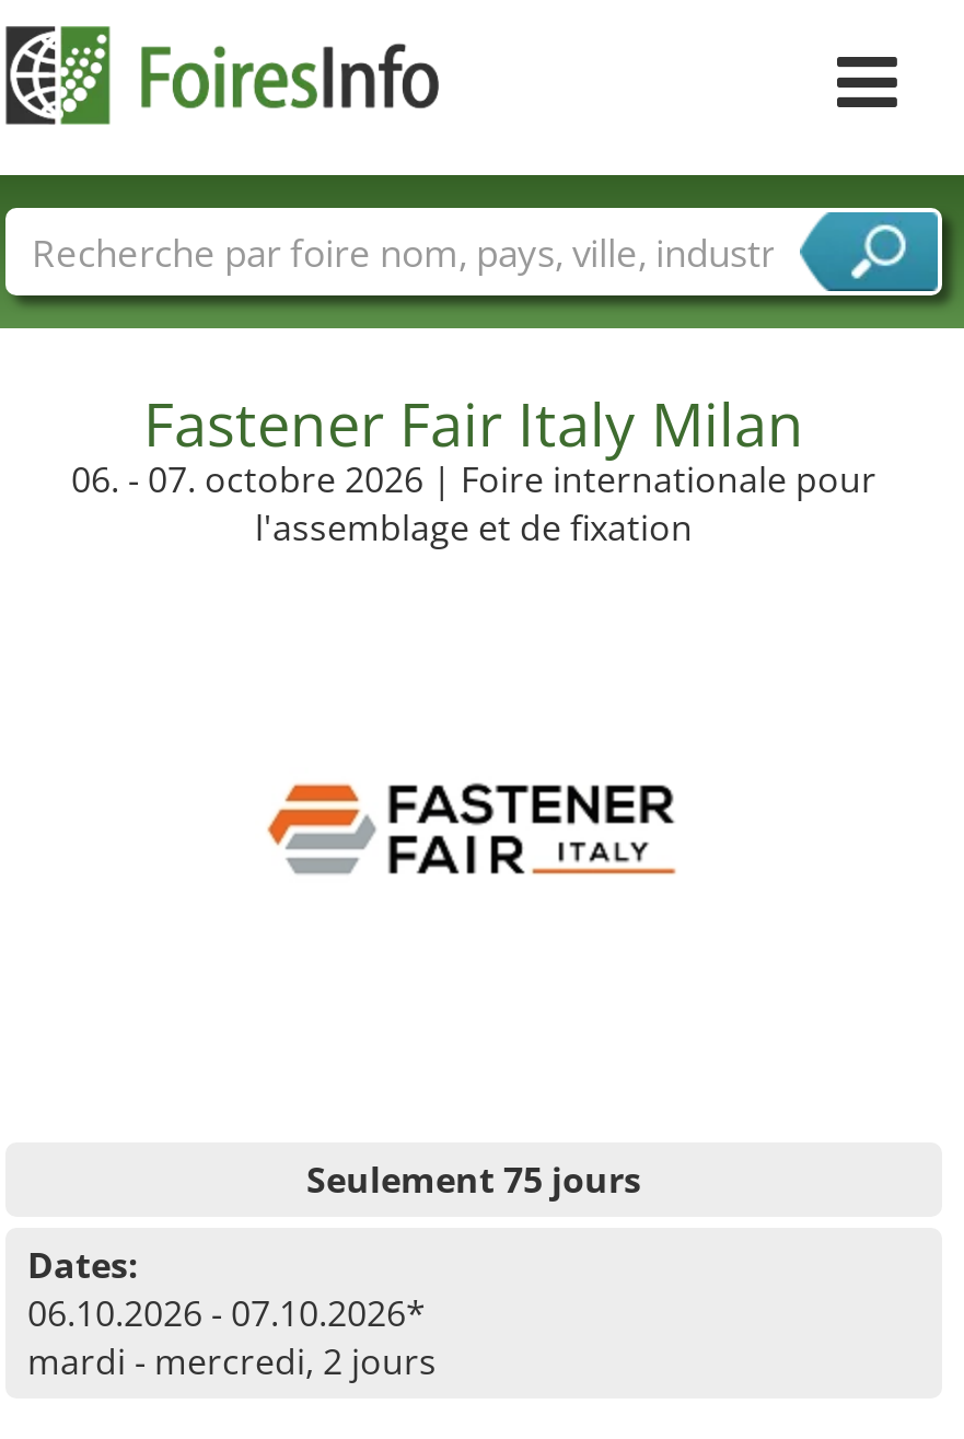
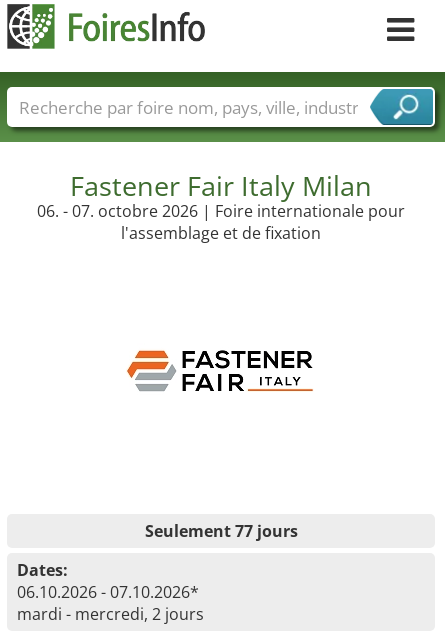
- Seulement 75 jours
+ Seulement 77 jours
